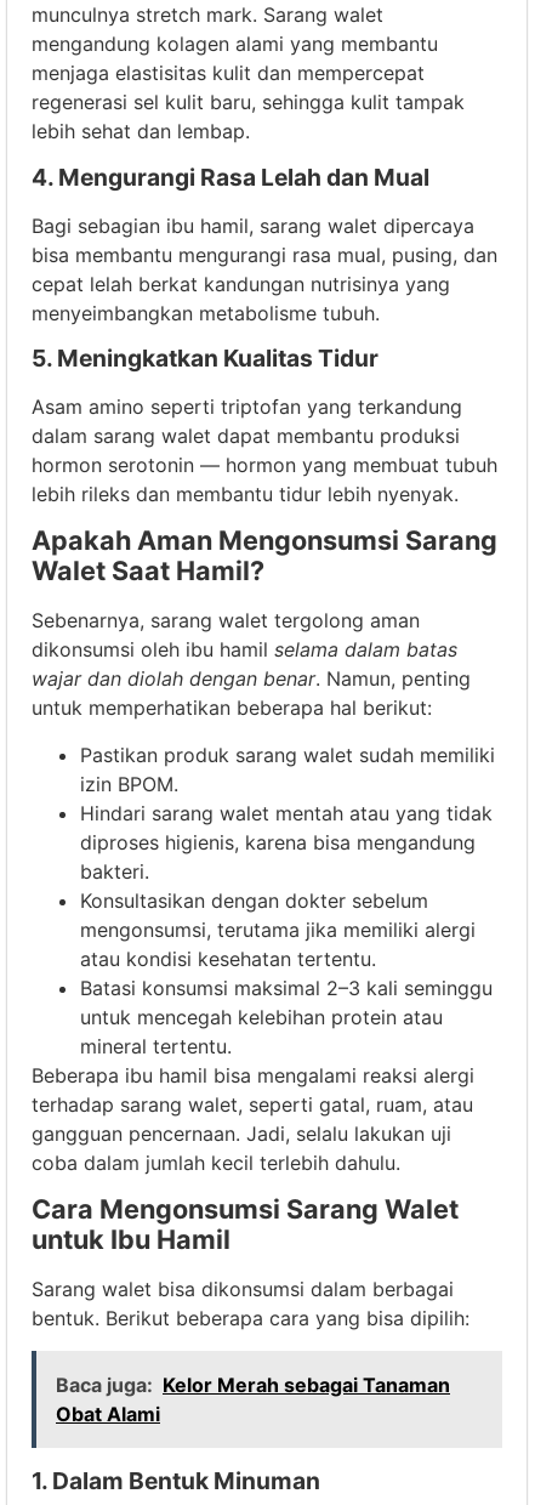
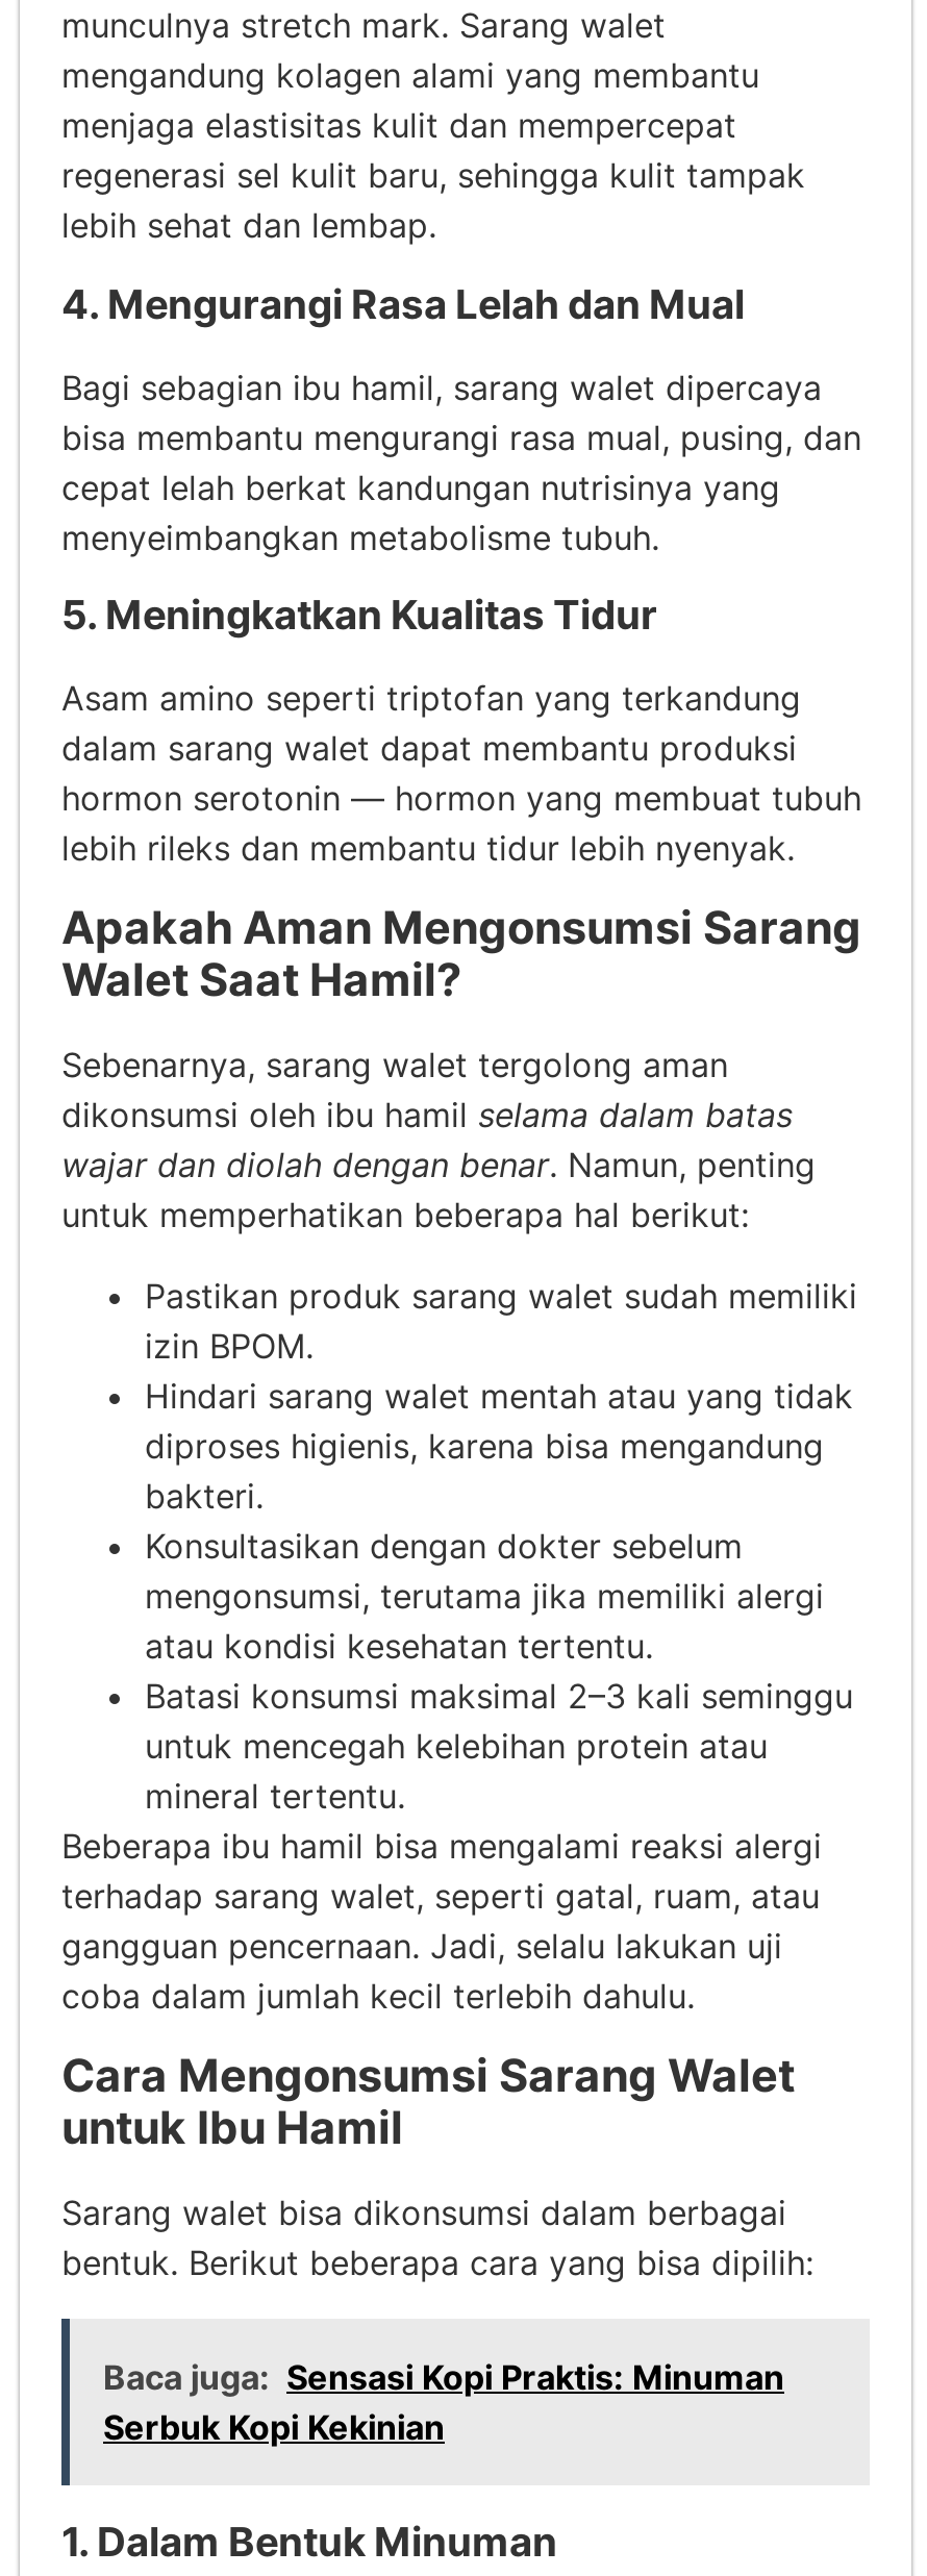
- Baca juga: Kelor Merah sebagai Tanaman
- Obat Alami
+ Baca juga: Sensasi Kopi Praktis: Minuman
+ Serbuk Kopi Kekinian
